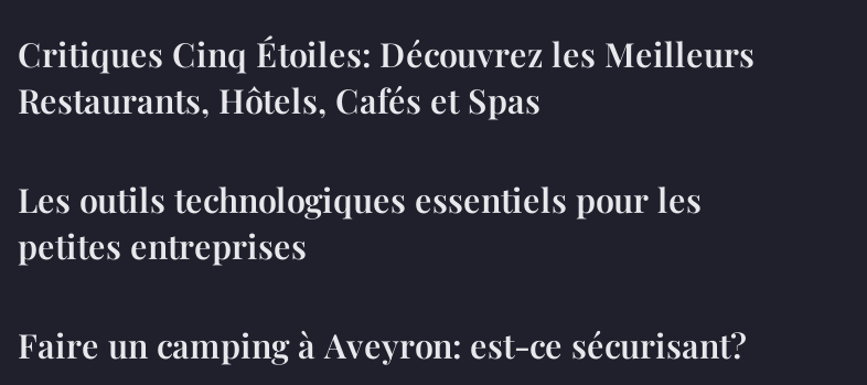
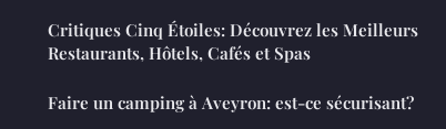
- Les outils technologiques essentiels pour les
- petites entreprises
